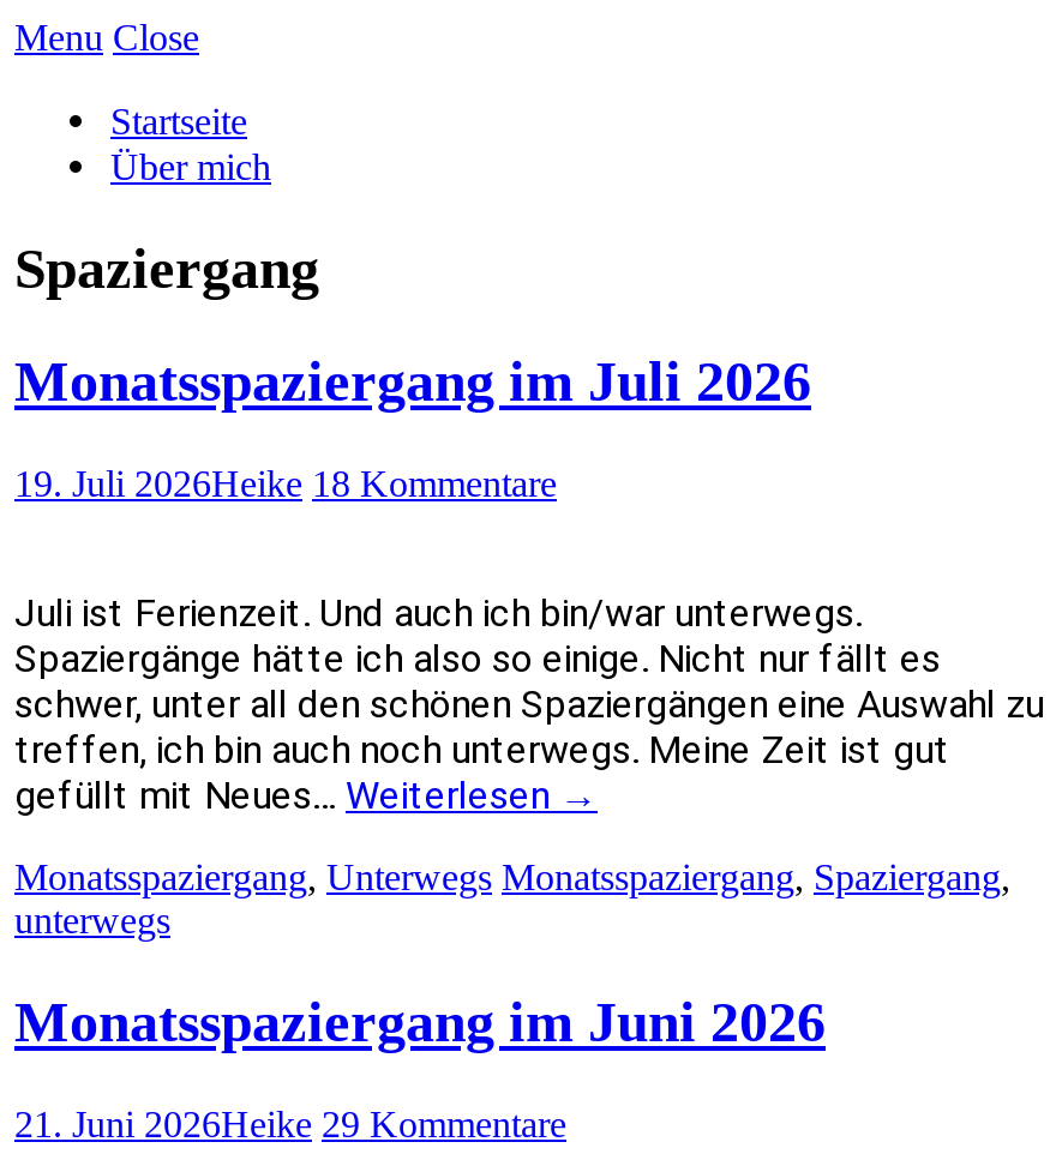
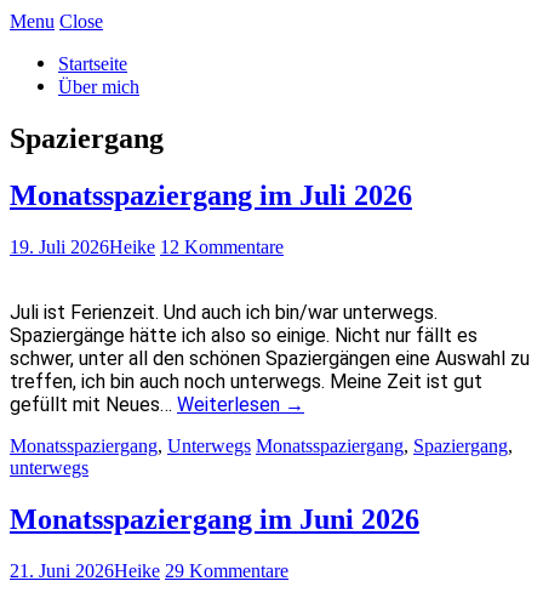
- 19. Juli 2026Heike 18 Kommentare
+ 19. Juli 2026Heike 12 Kommentare
